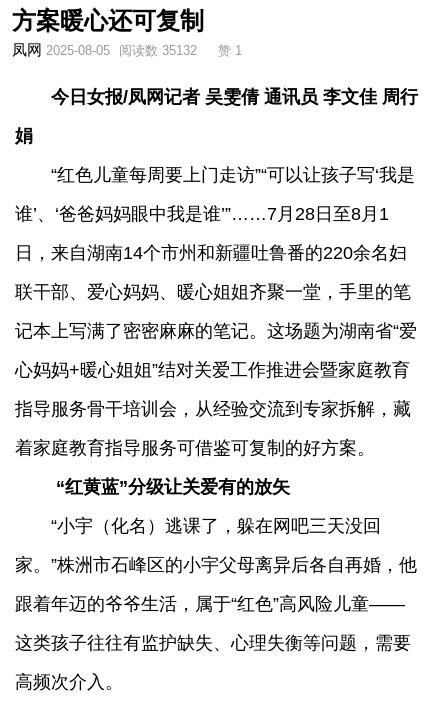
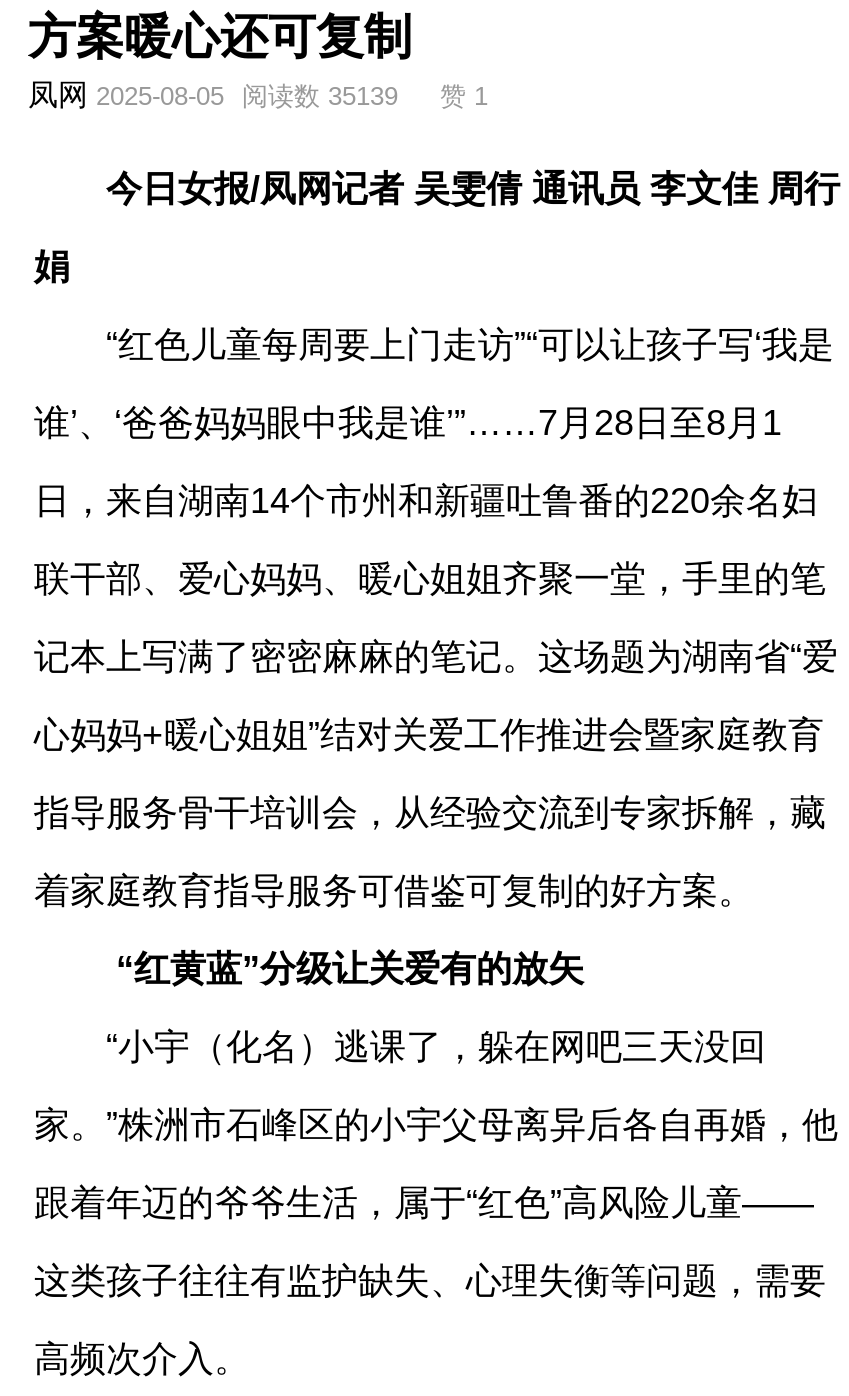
- 凤网 2025-08-05 阅读数 35132 赞 1
+ 凤网 2025-08-05 阅读数 35139 赞 1
